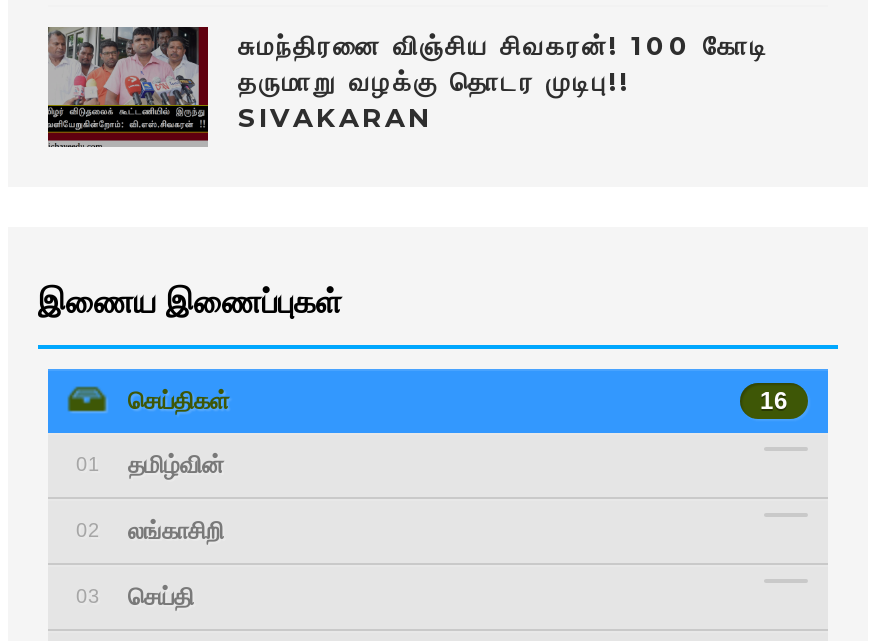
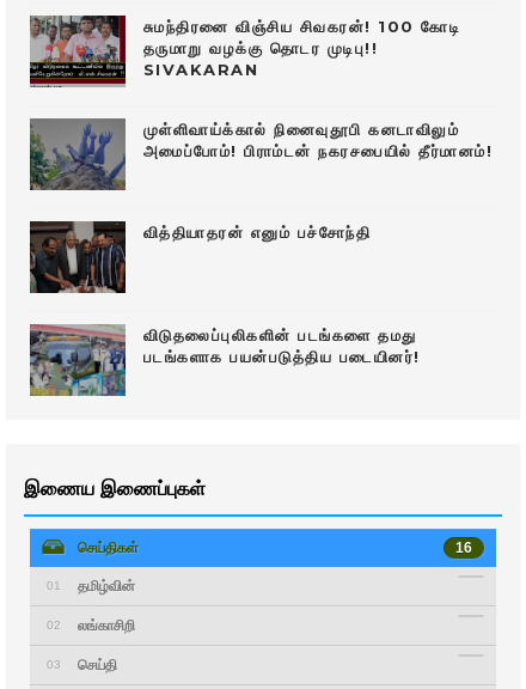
+ [image]
+ முள்ளிவாய்க்கால் நினைவுதூபி கனடாவிலும்
+ அமைப்போம்! பிராம்டன் நகரசபையில் தீர்மானம்!

+ [image]
+ வித்தியாதரன் எனும் பச்சோந்தி

+ [image]
+ விடுதலைப்புலிகளின் படங்களை தமது
+ படங்களாக பயன்படுத்திய படையினர்!
